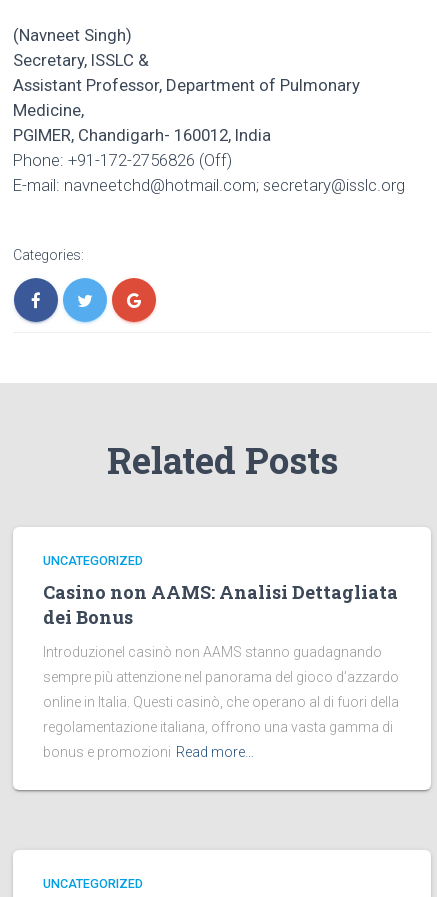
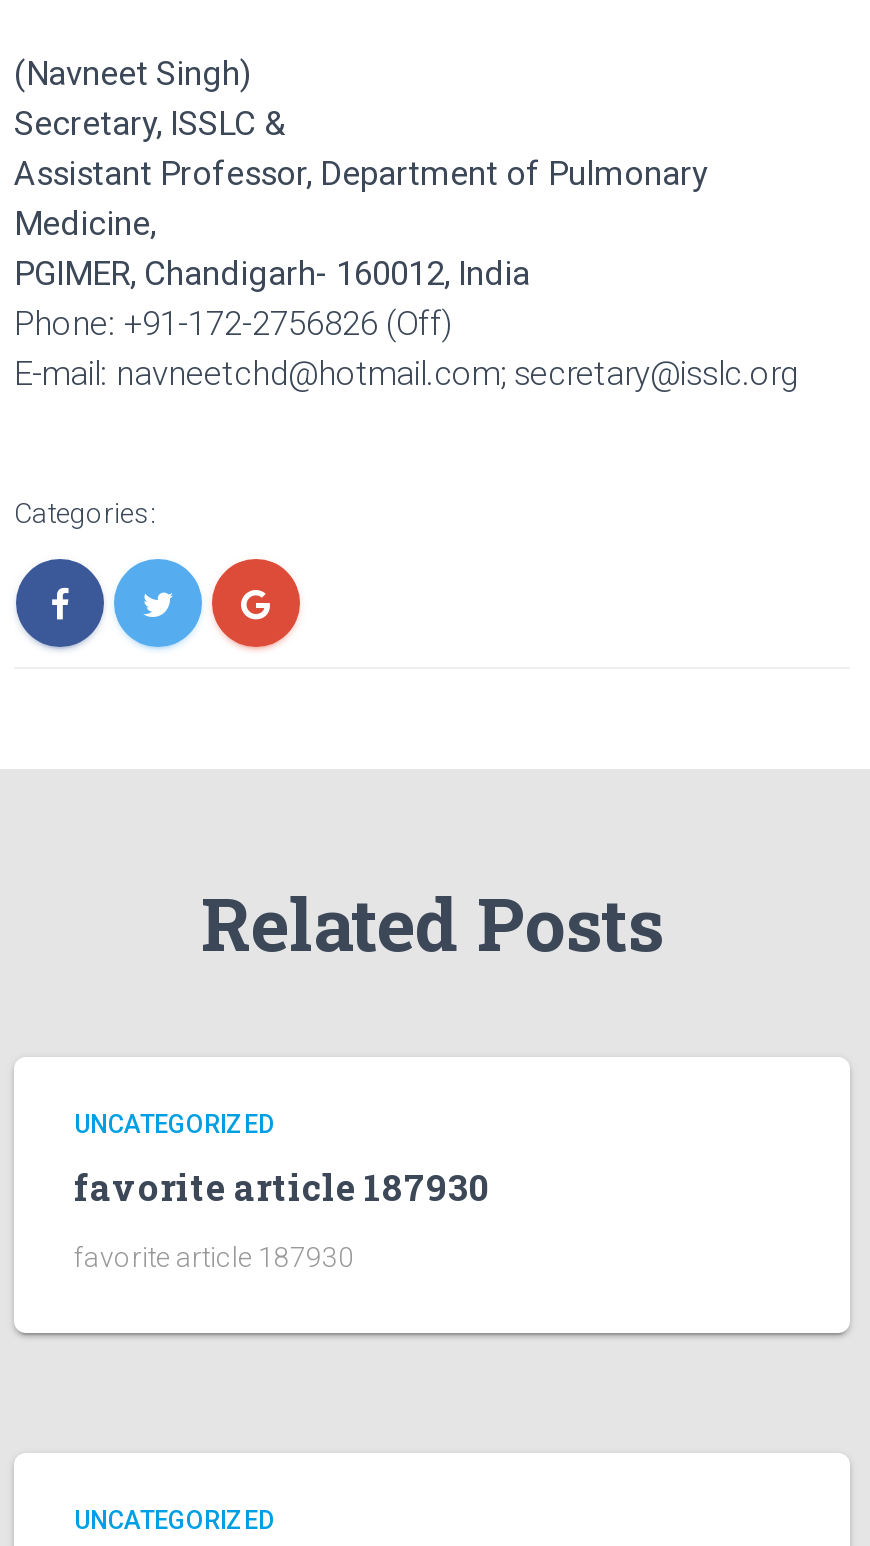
- Casino non AAMS: Analisi Dettagliata
- dei Bonus
- IntroduzioneI casinò non AAMS stanno guadagnando
- sempre più attenzione nel panorama del gioco d’azzardo
- online in Italia. Questi casinò, che operano al di fuori della
- regolamentazione italiana, offrono una vasta gamma di
- bonus e promozioni Read more…
+ favorite article 187930
+ favorite article 187930
